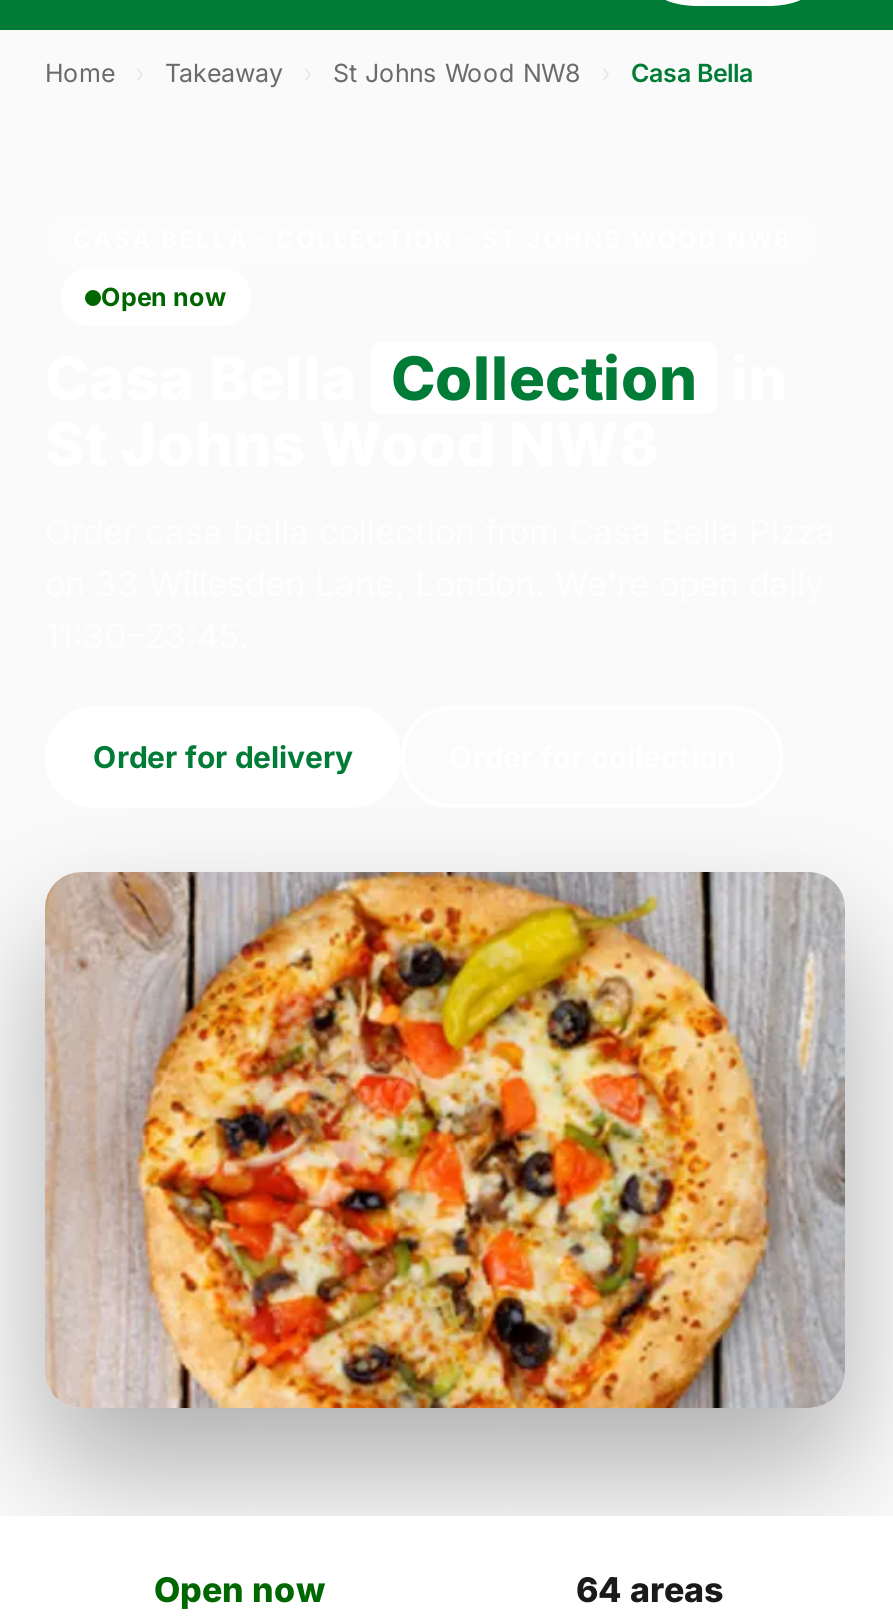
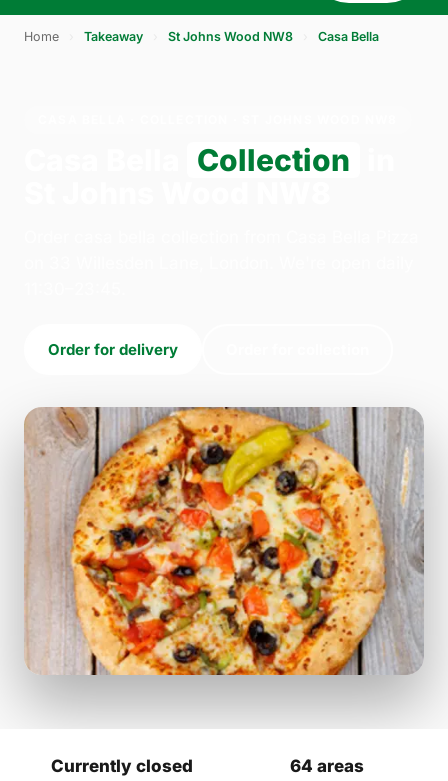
- Open now

- Open now
+ Currently closed
